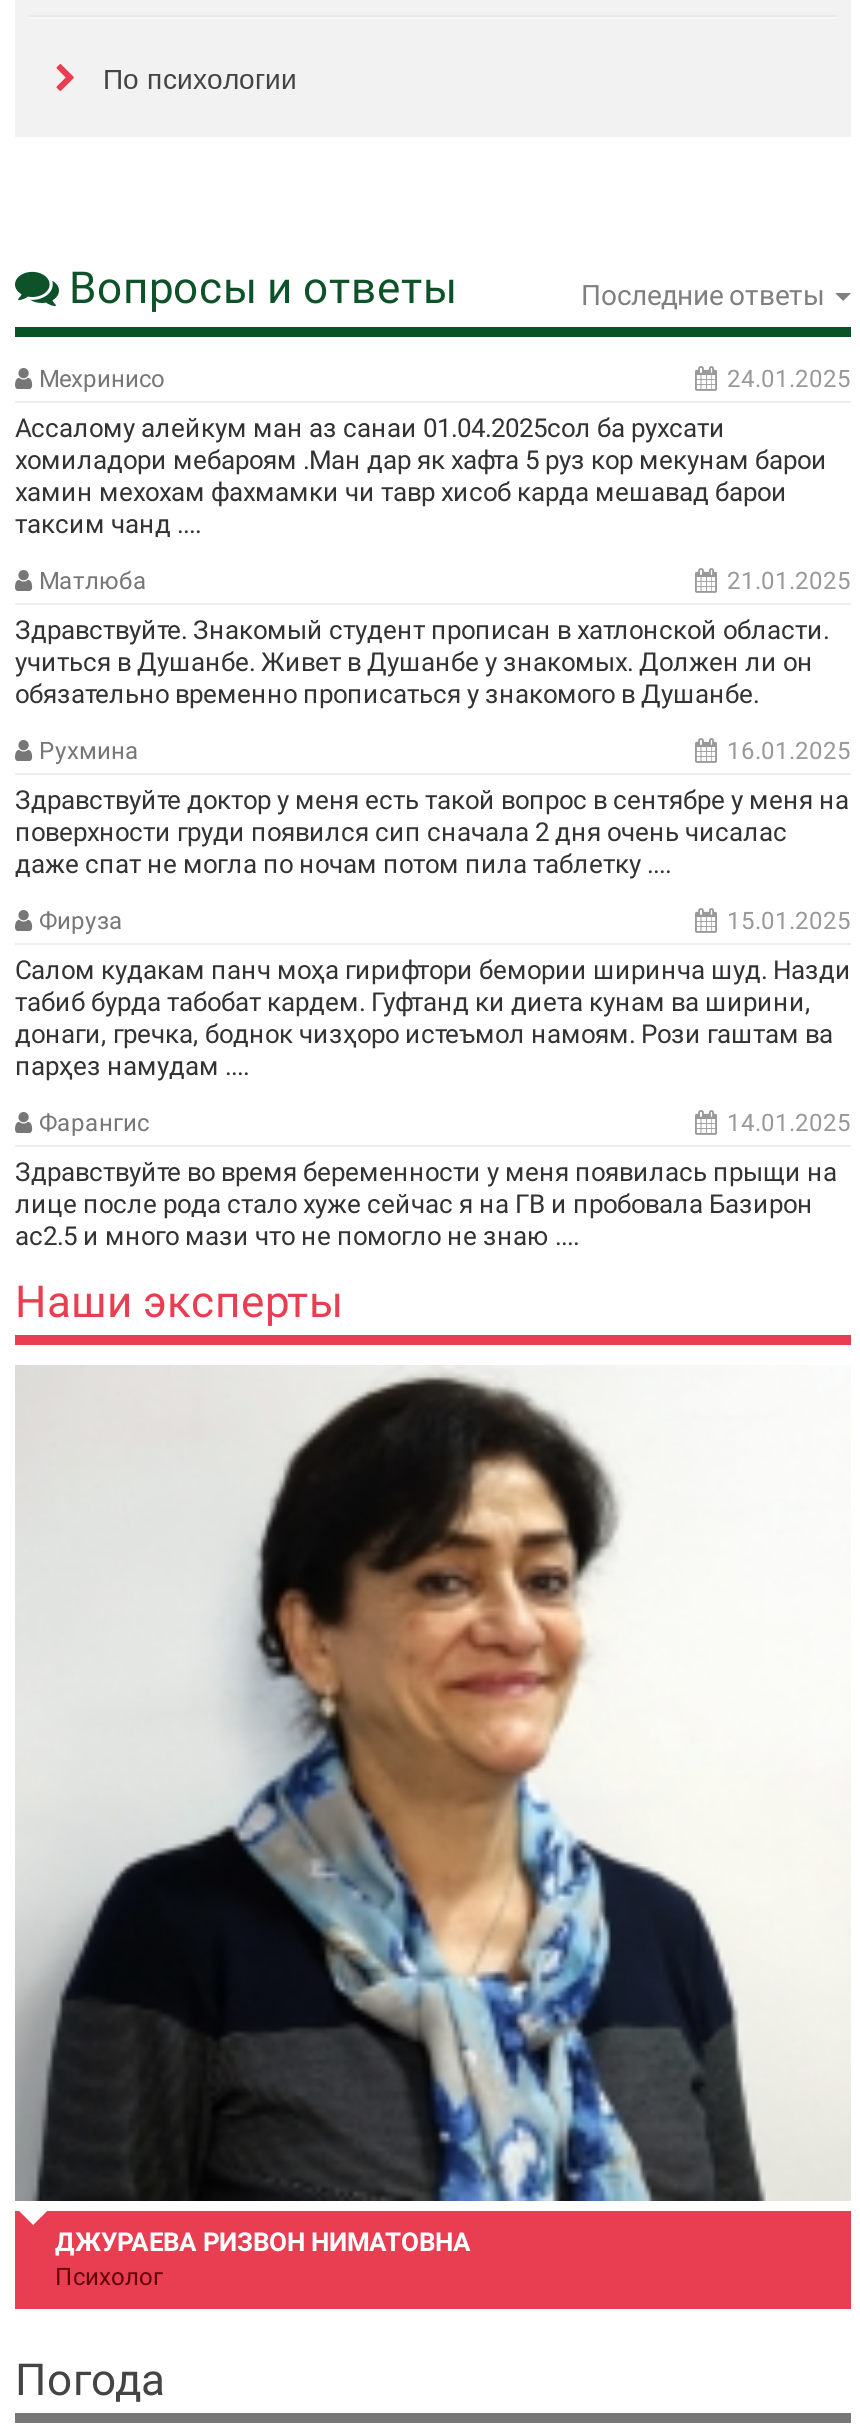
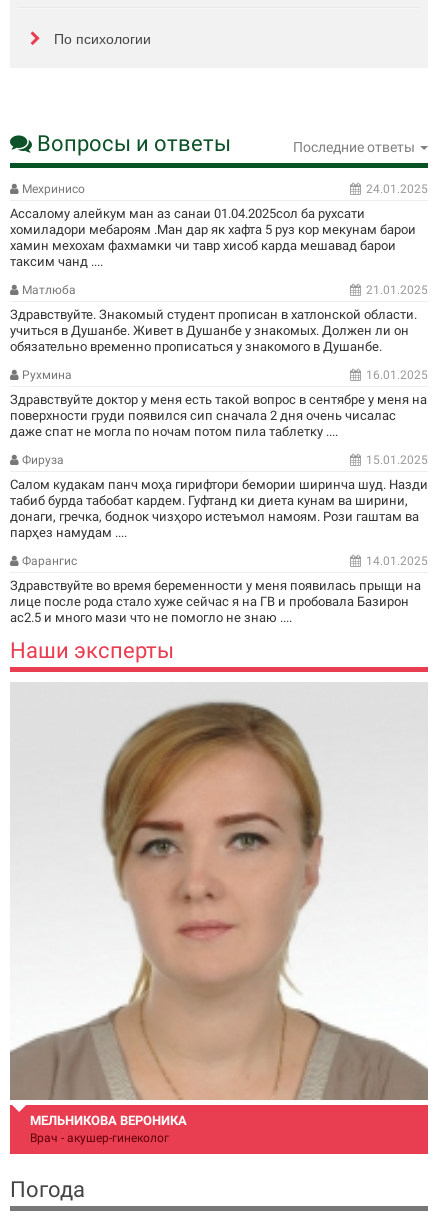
- [image]
- ДЖУРАЕВА РИЗВОН НИМАТОВНА
- Психолог
+ [image]
+ МЕЛЬНИКОВА ВЕРОНИКА
+ Врач - акушер-гинеколог
